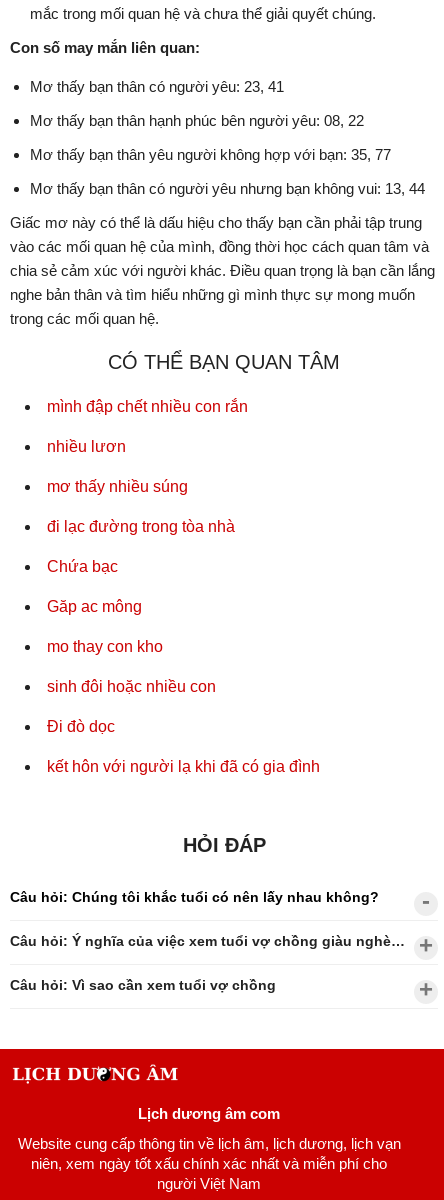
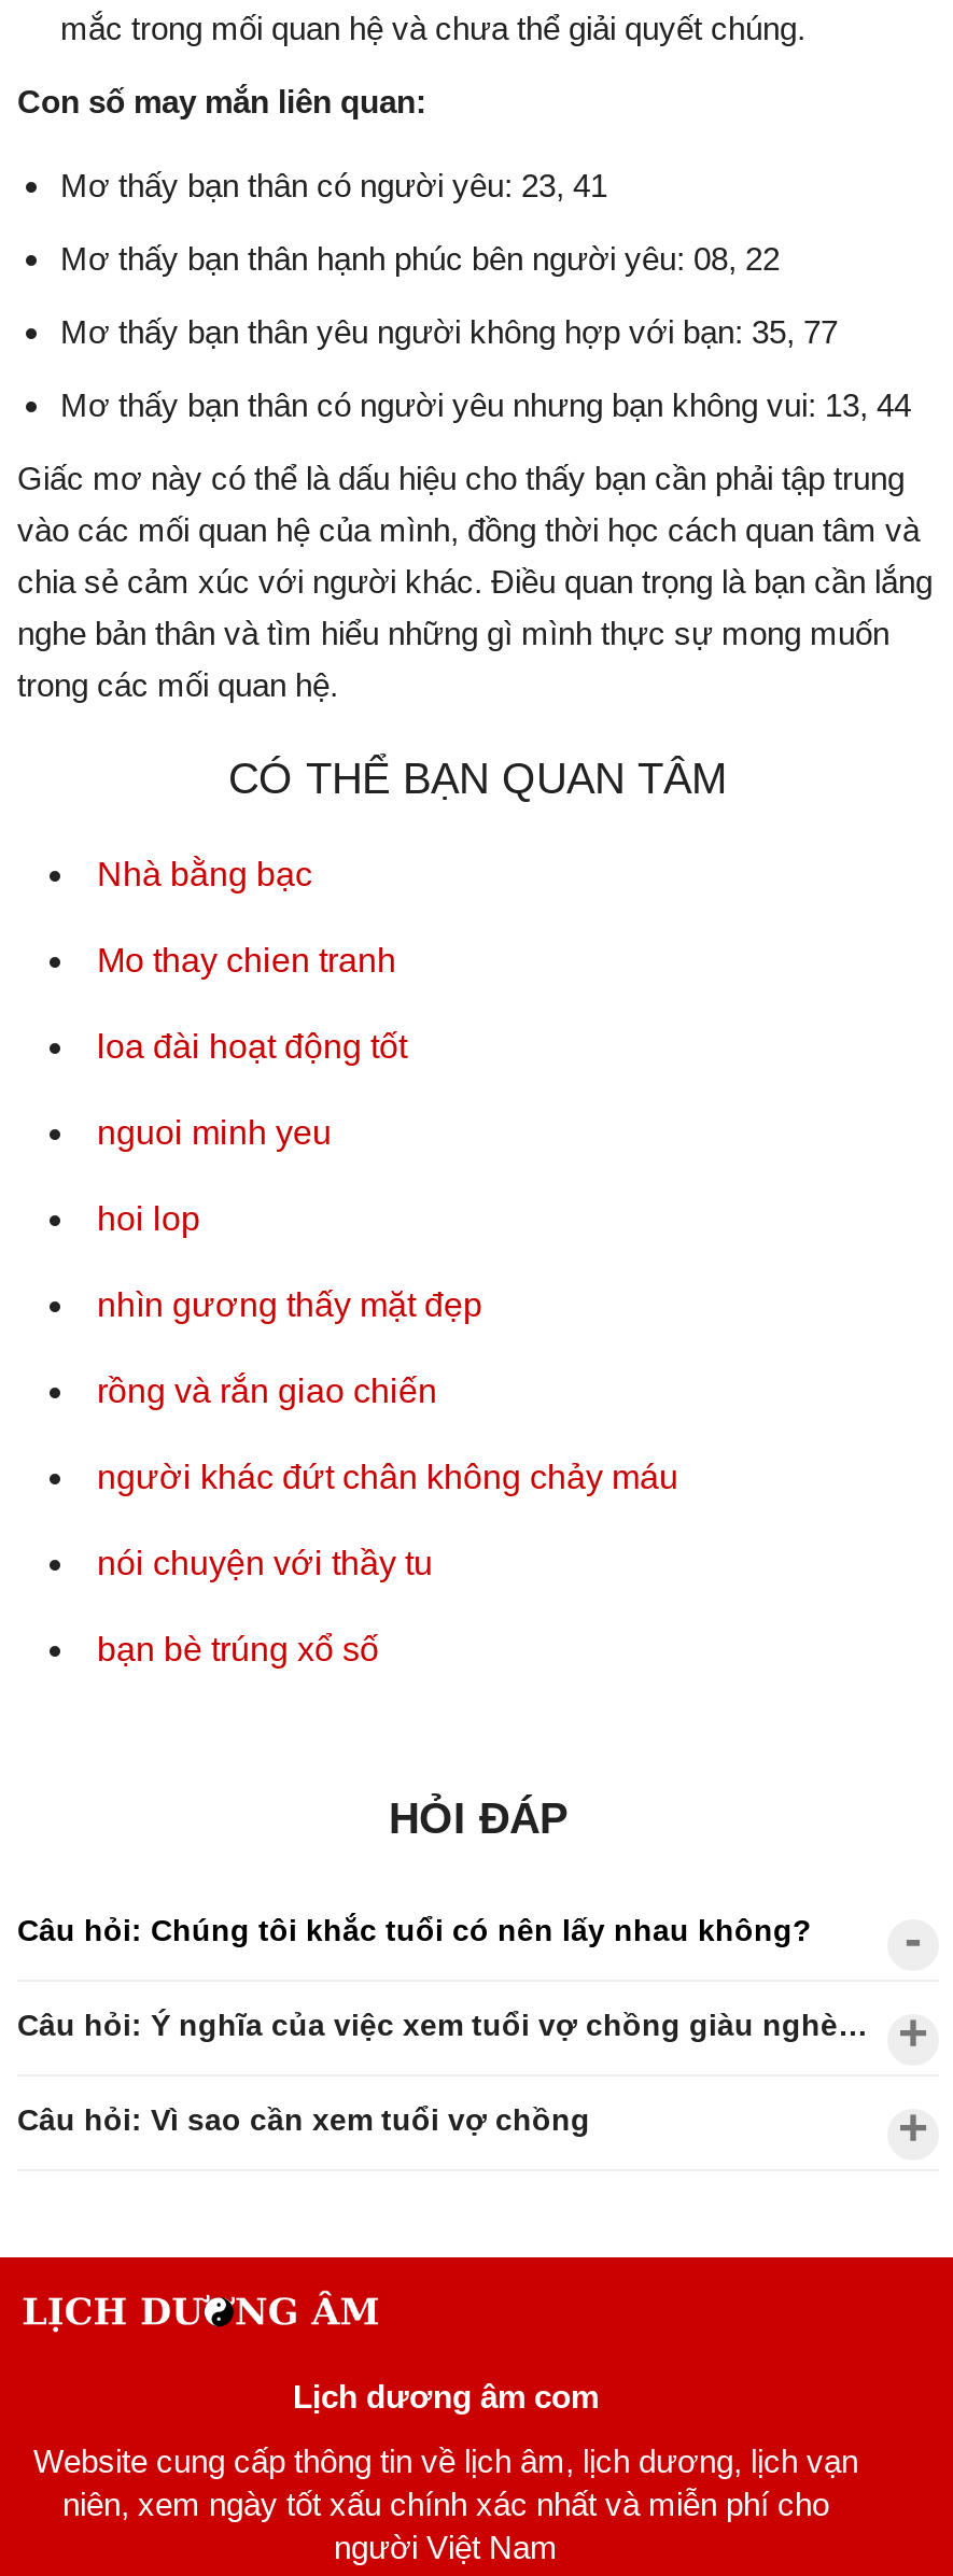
- mình đập chết nhiều con rắn
+ Nhà bằng bạc

- nhiều lươn
+ Mo thay chien tranh

- mơ thấy nhiều súng
+ loa đài hoạt động tốt

- đi lạc đường trong tòa nhà
+ nguoi minh yeu

- Chứa bạc
+ hoi lop

- Găp ac mông
+ nhìn gương thấy mặt đẹp

- mo thay con kho
+ rồng và rắn giao chiến

- sinh đôi hoặc nhiều con
+ người khác đứt chân không chảy máu

- Đi đò dọc
+ nói chuyện với thầy tu

- kết hôn với người lạ khi đã có gia đình
+ bạn bè trúng xổ số
